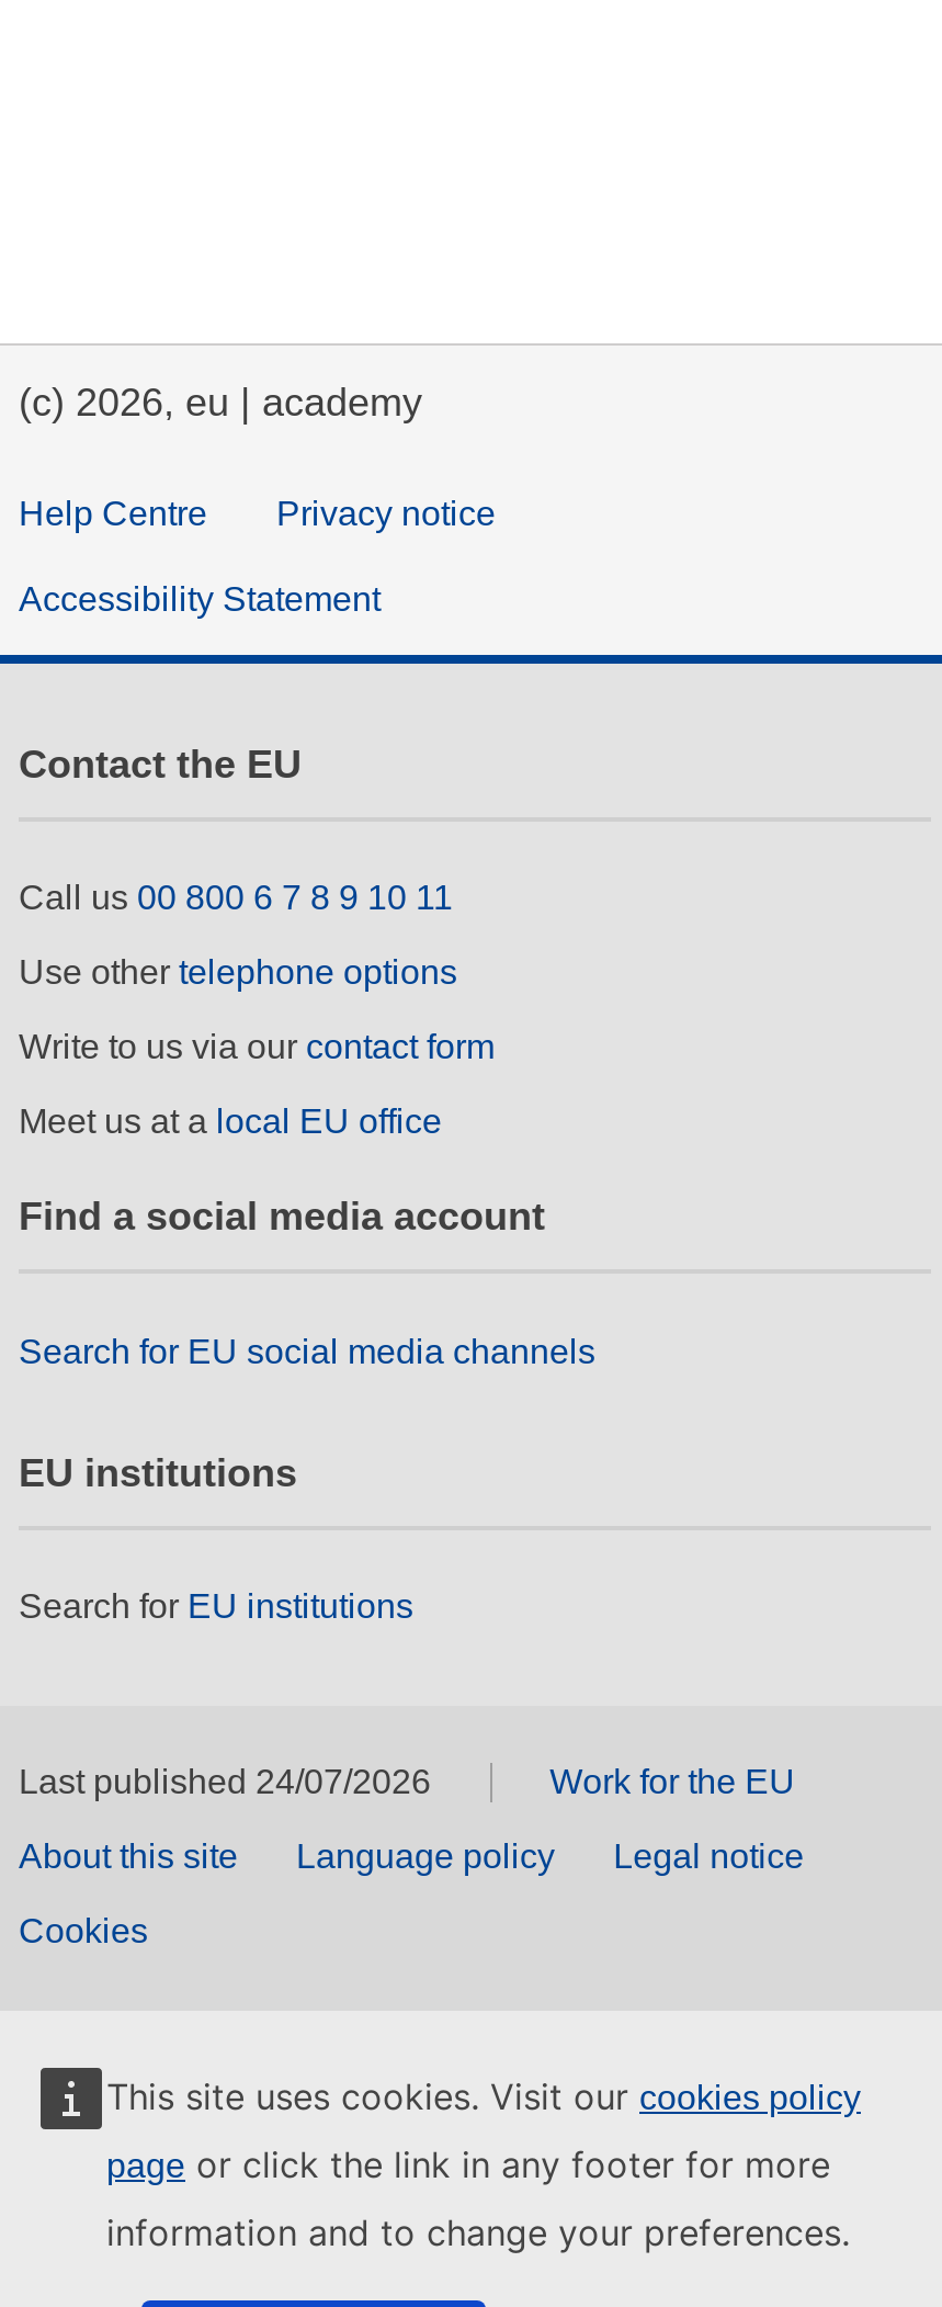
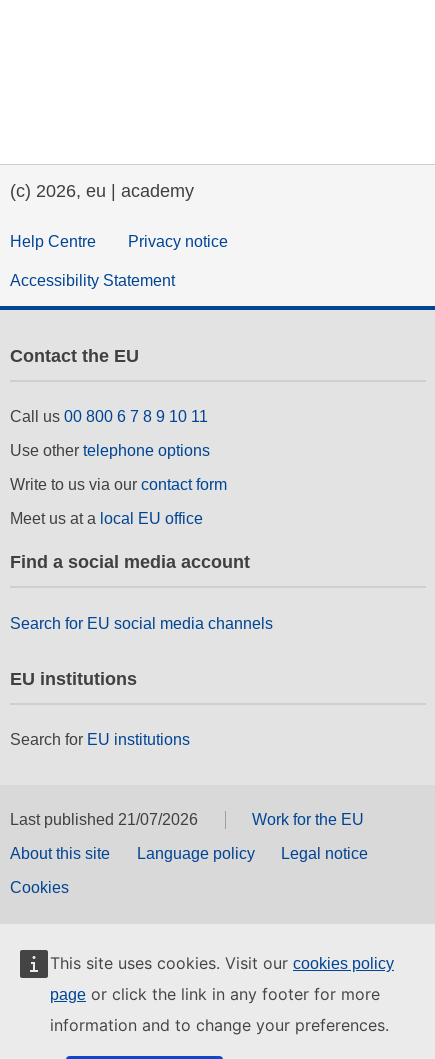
- Last published 24/07/2026
+ Last published 21/07/2026
